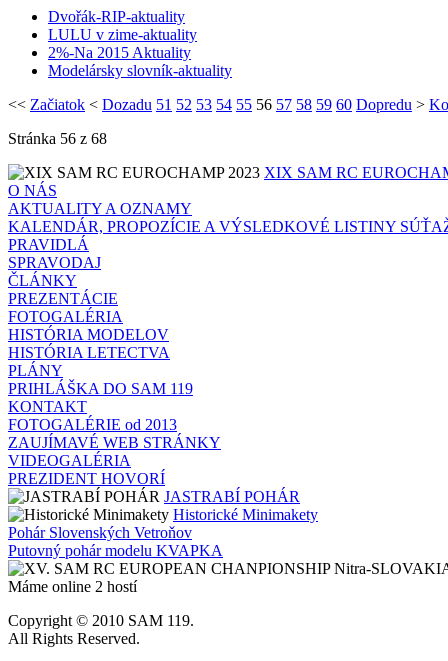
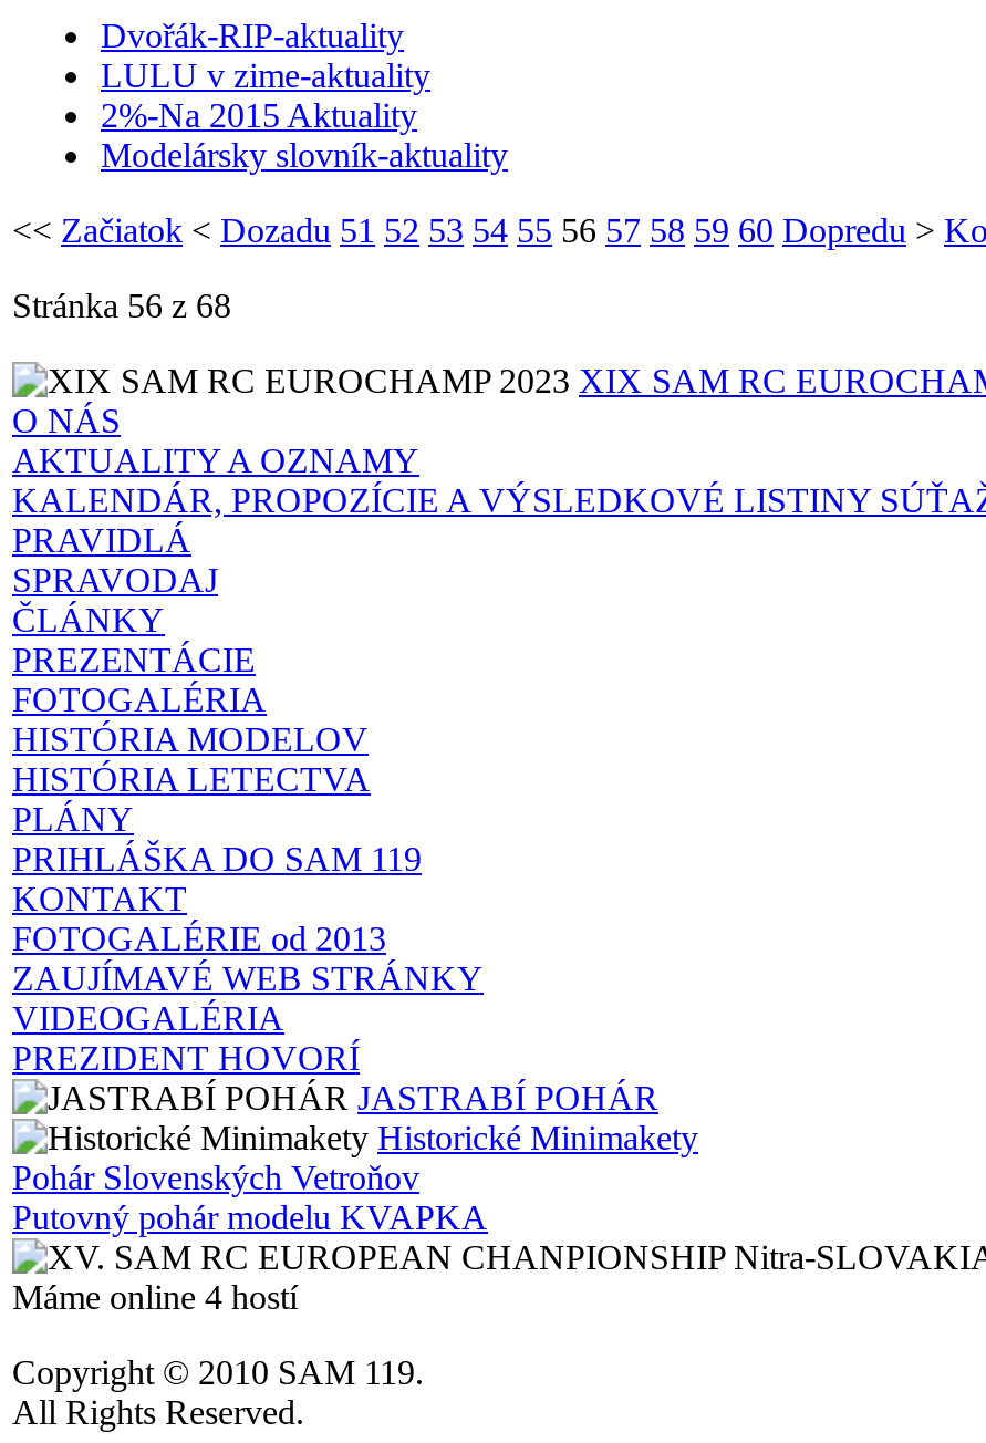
- Máme online 2 hostí
+ Máme online 4 hostí
